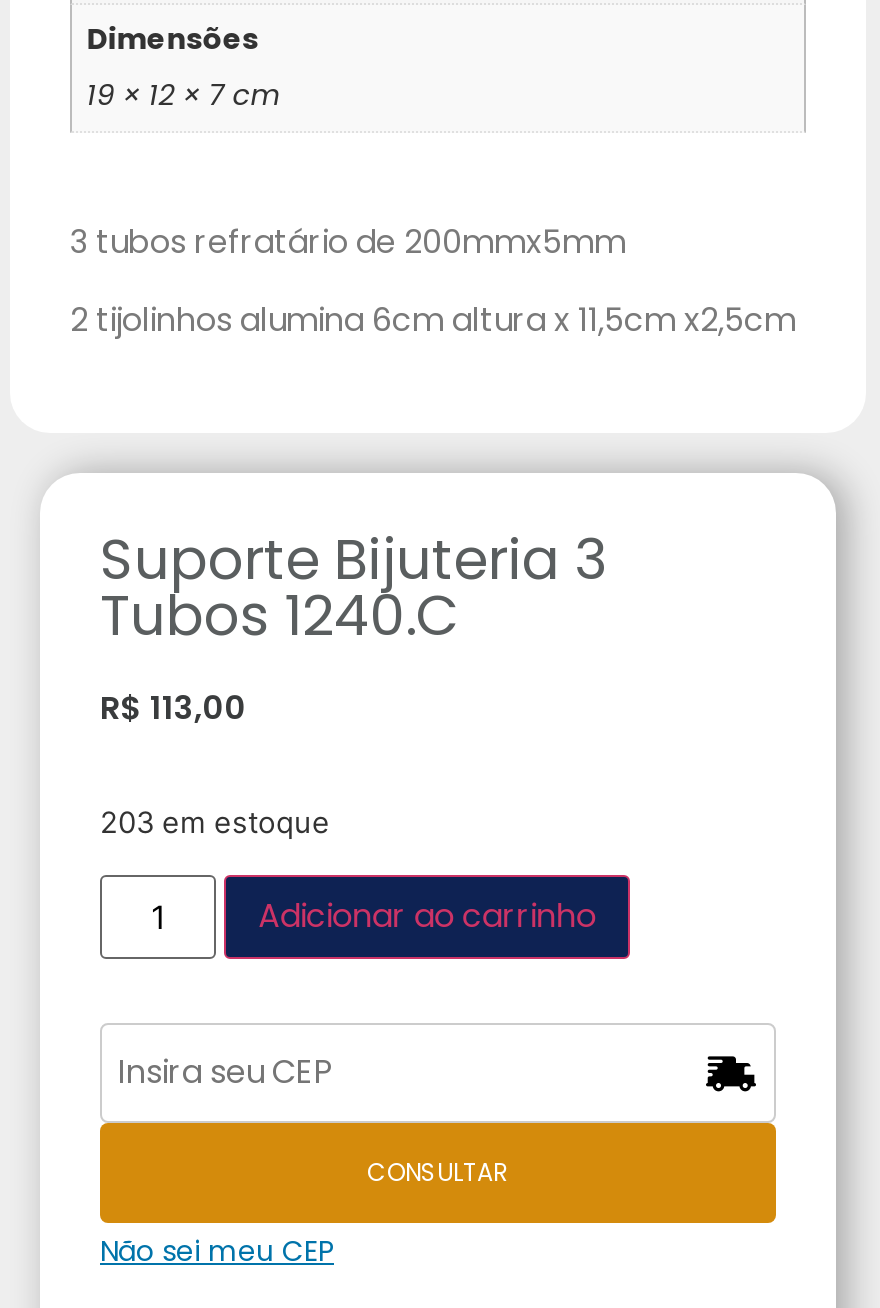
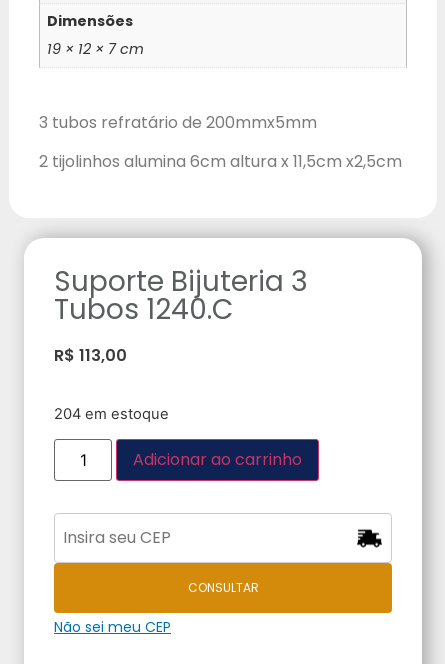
- 203 em estoque
+ 204 em estoque
